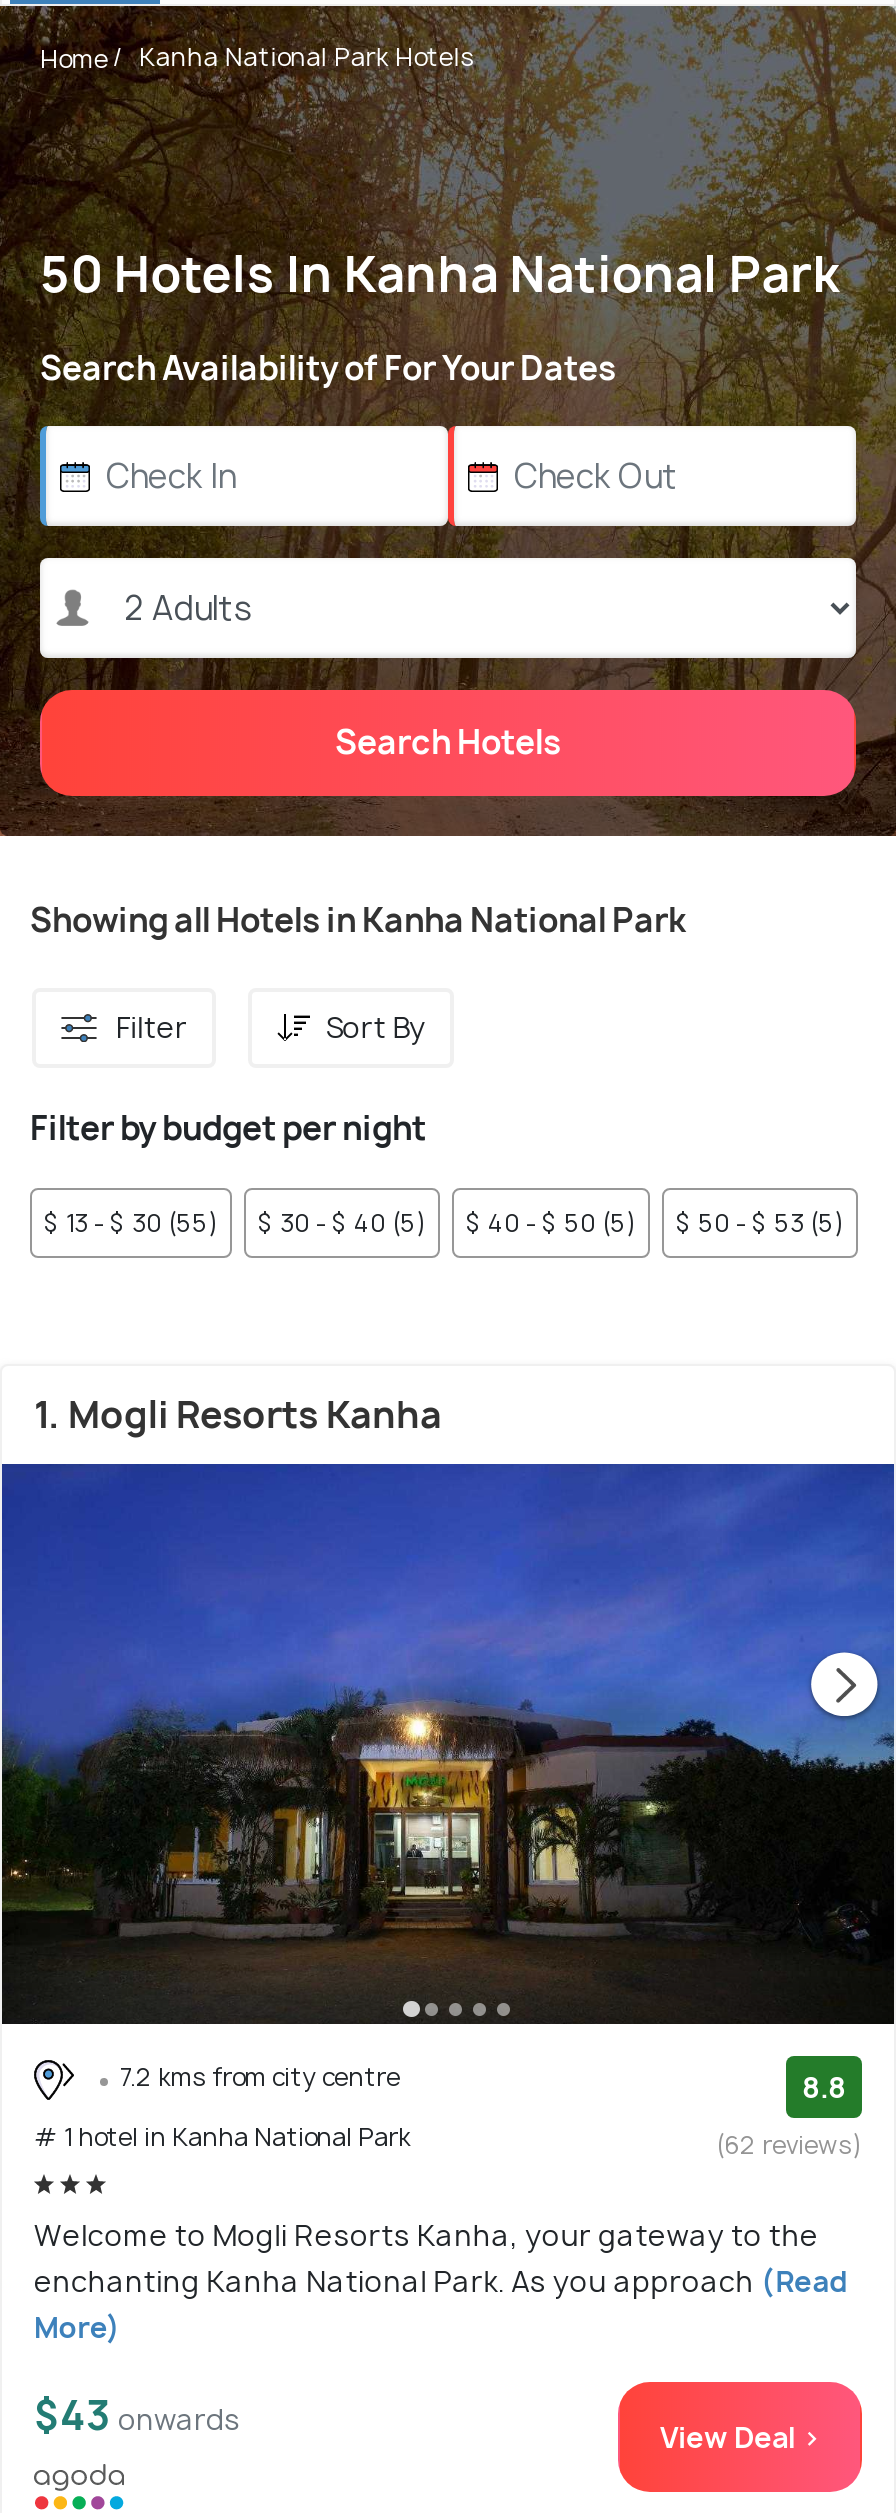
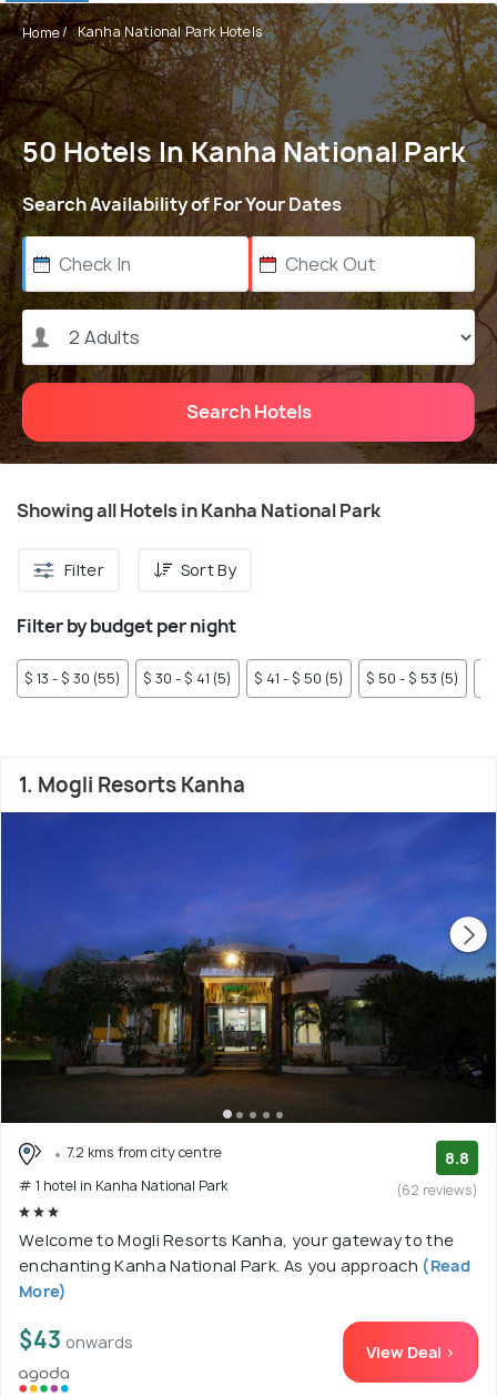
- $ 30 - $ 40 (5)
+ $ 30 - $ 41 (5)

- $ 40 - $ 50 (5)
+ $ 41 - $ 50 (5)
